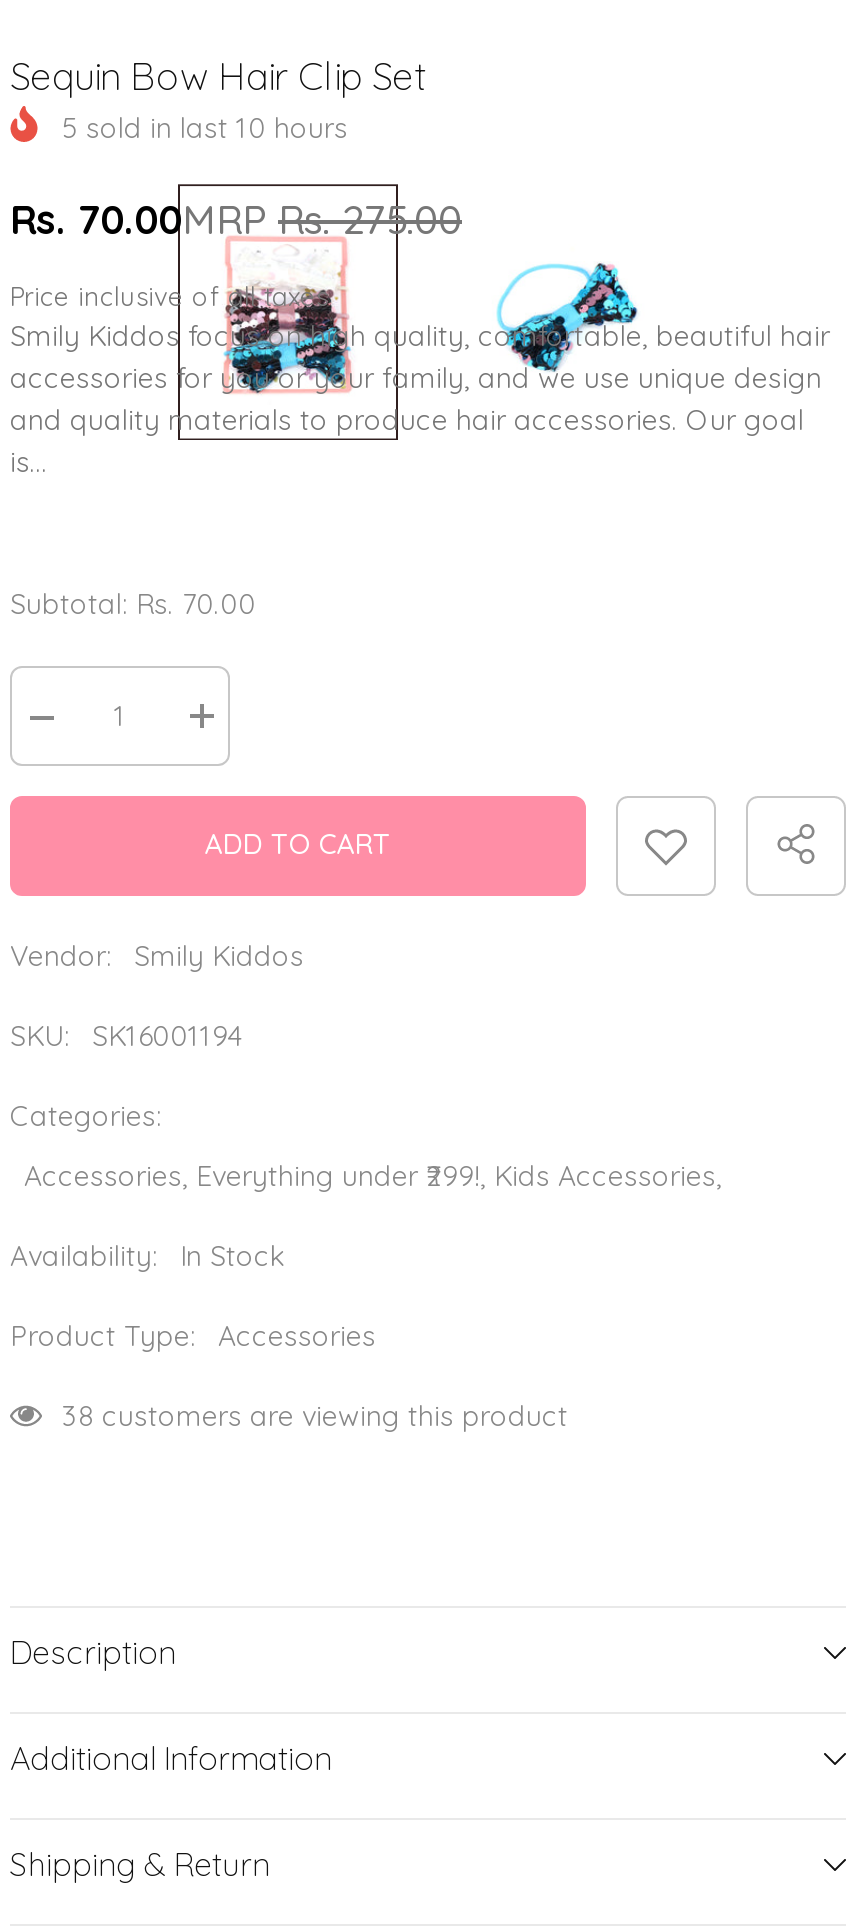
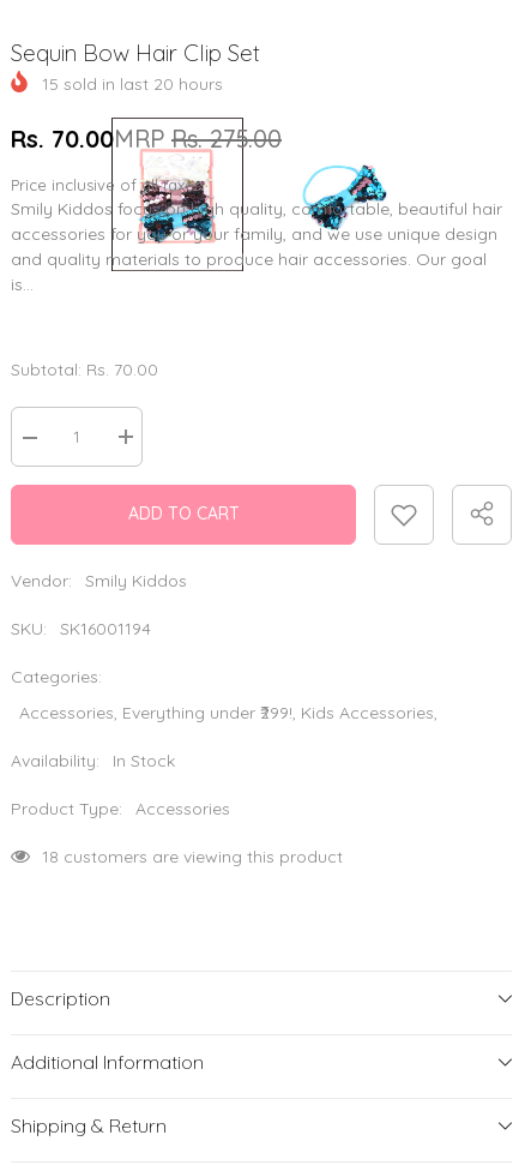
- 5 sold in last 10 hours
+ 15 sold in last 20 hours
